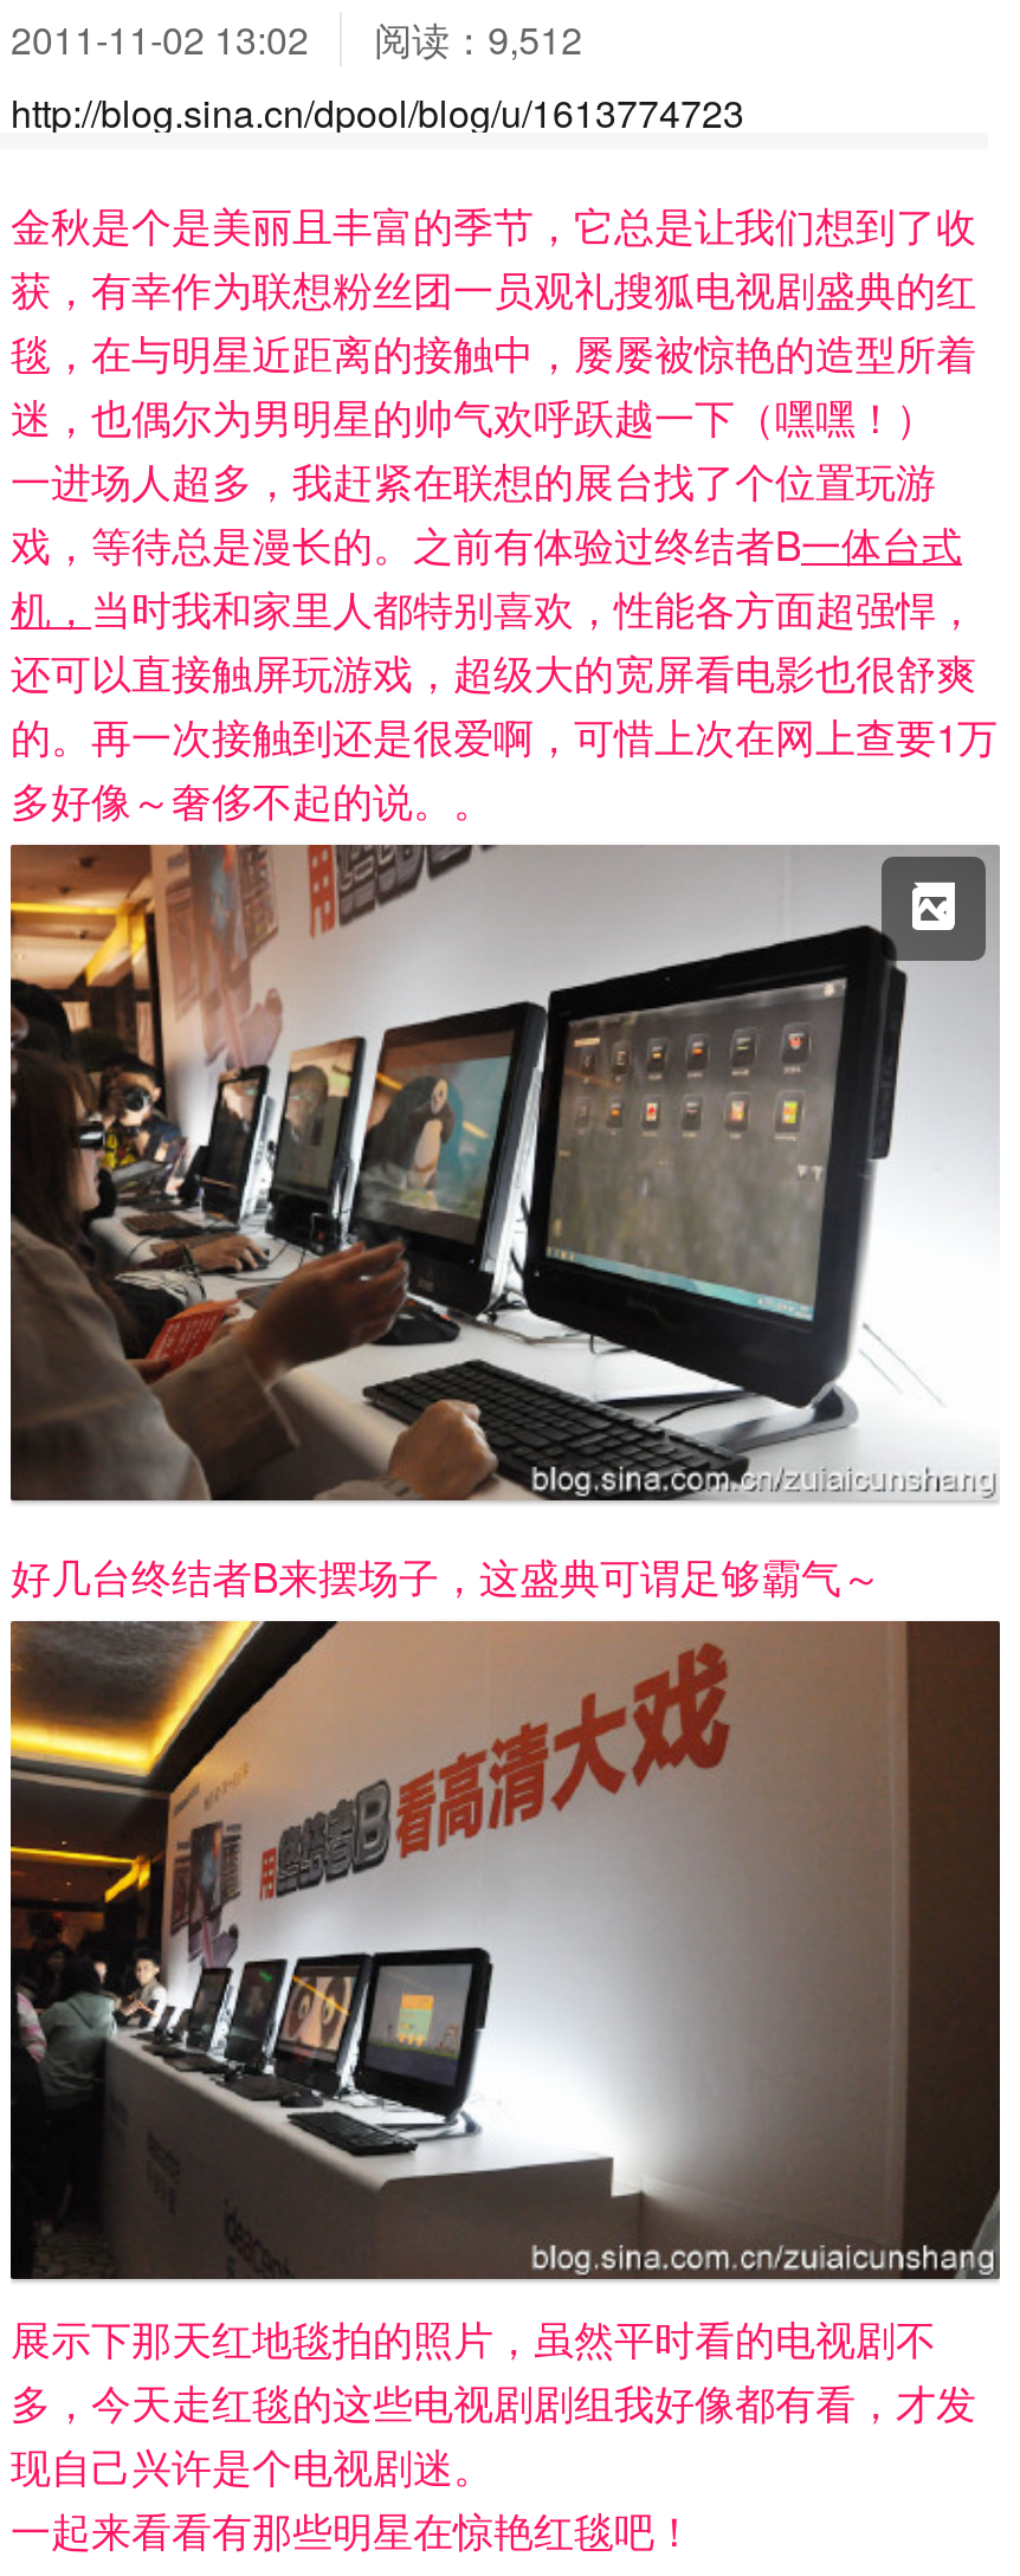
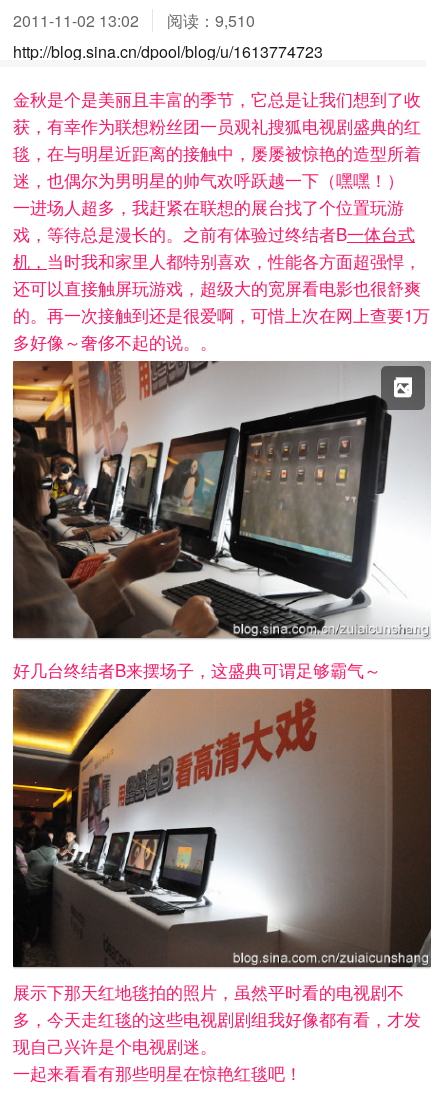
- 2011-11-02 13:02 阅读：9,512
+ 2011-11-02 13:02 阅读：9,510
